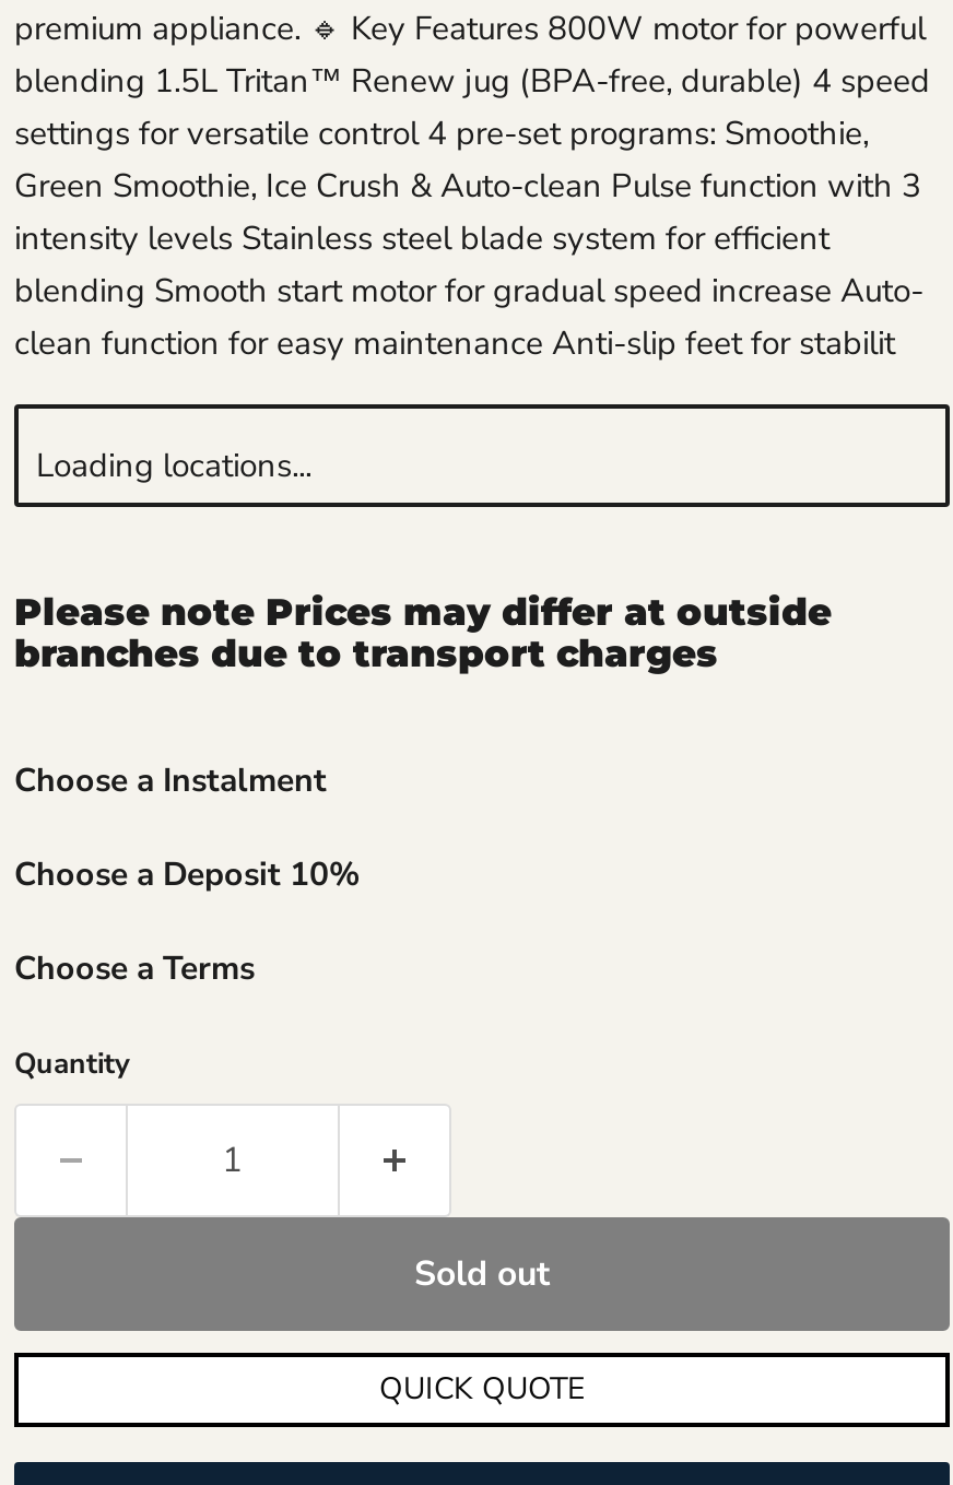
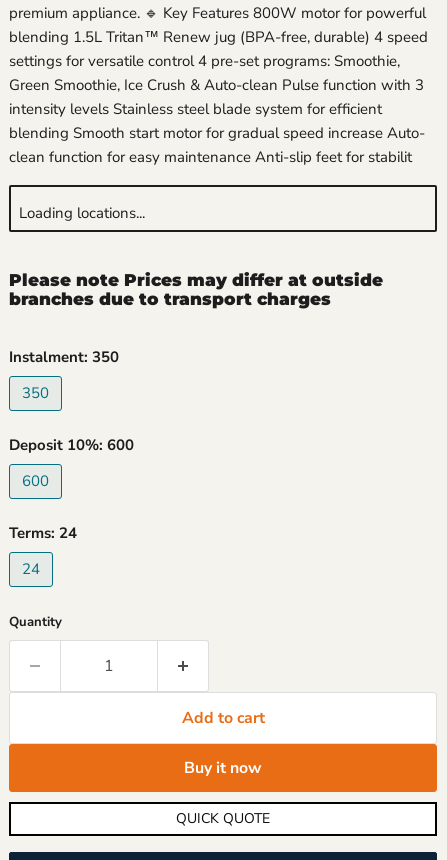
- Choose a Instalment
- Choose a Deposit 10%
- Choose a Terms
+ Instalment: 350
+ 350
+ Deposit 10%: 600
+ 600
+ Terms: 24
+ 24

- Sold out
+ Add to cart
+ Buy it now
